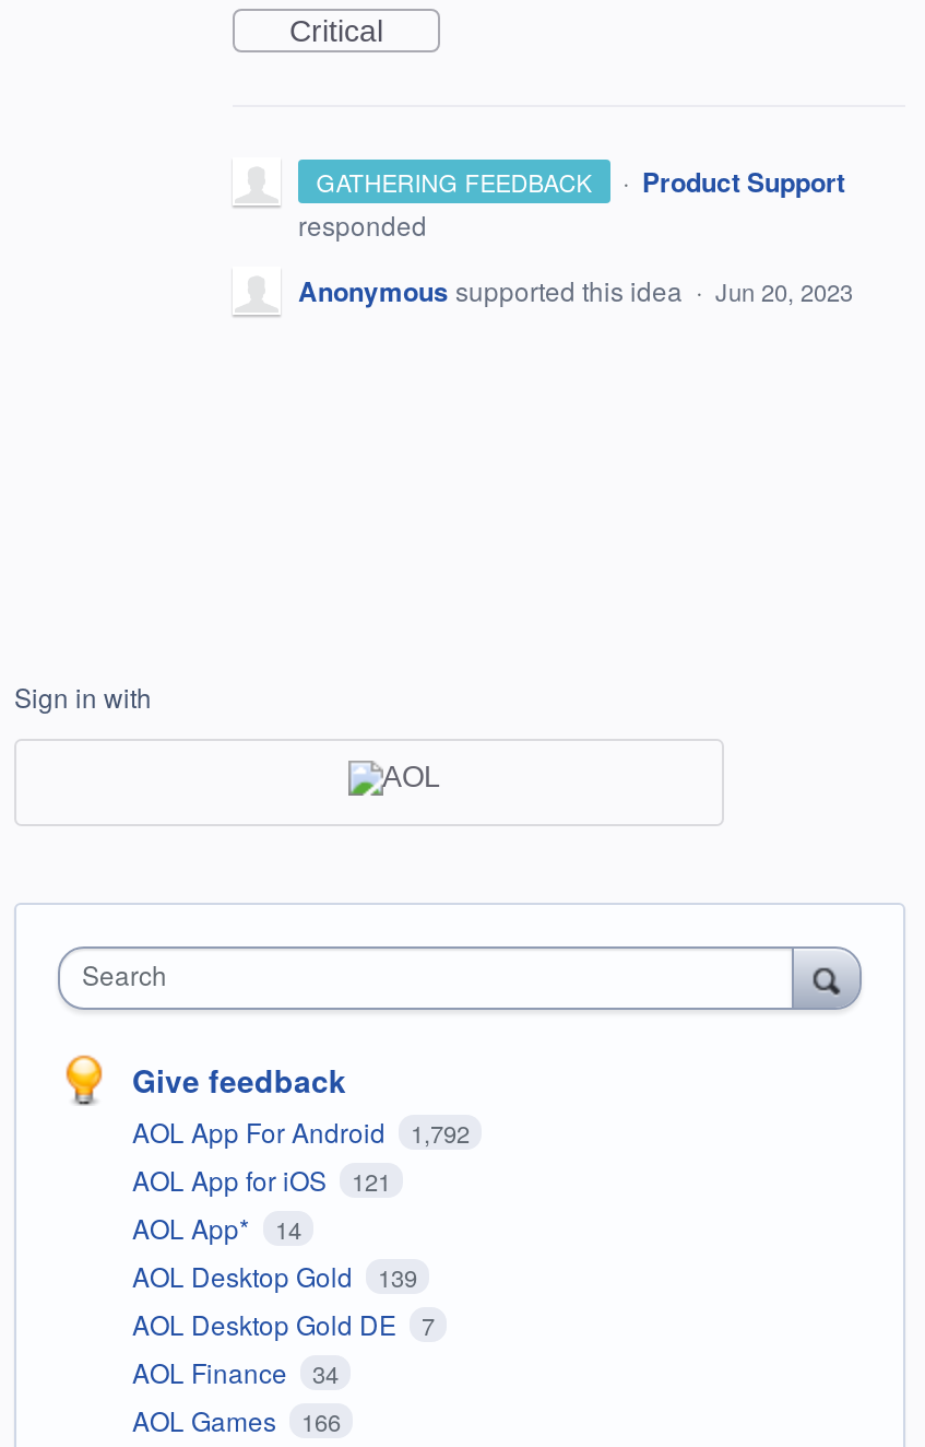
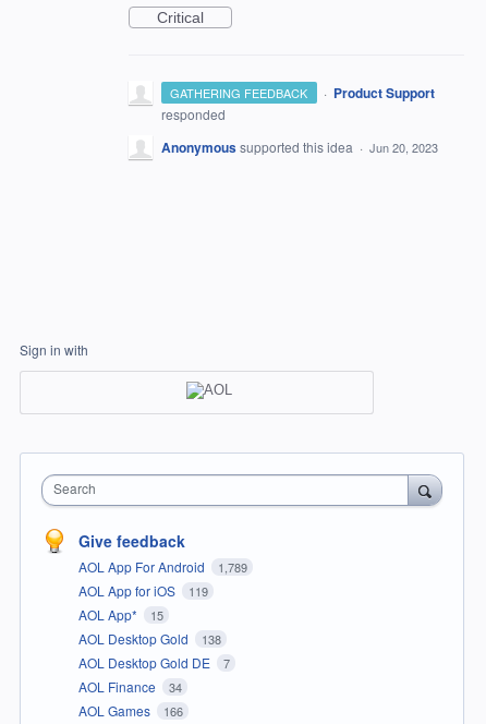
- AOL App For Android 1,792
+ AOL App For Android 1,789

- AOL App for iOS 121
+ AOL App for iOS 119

- AOL App* 14
+ AOL App* 15

- AOL Desktop Gold 139
+ AOL Desktop Gold 138
